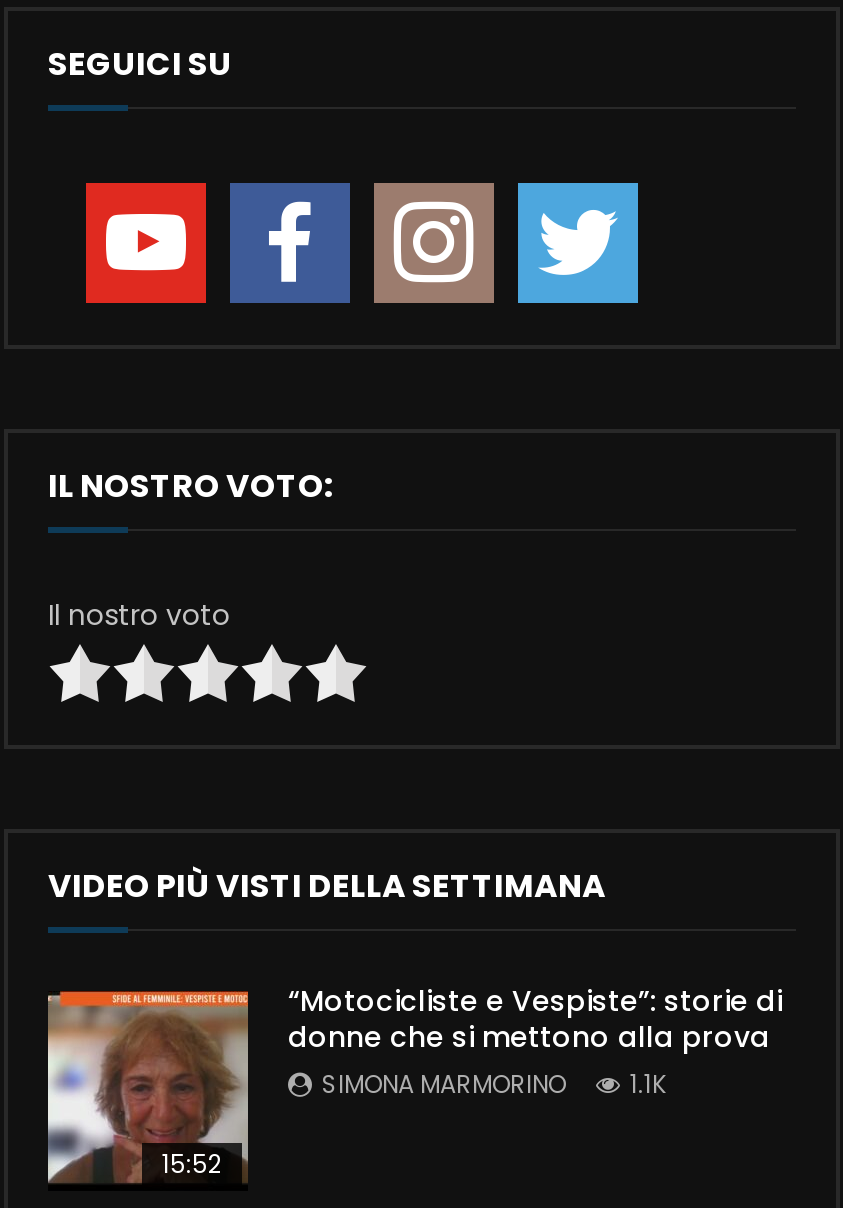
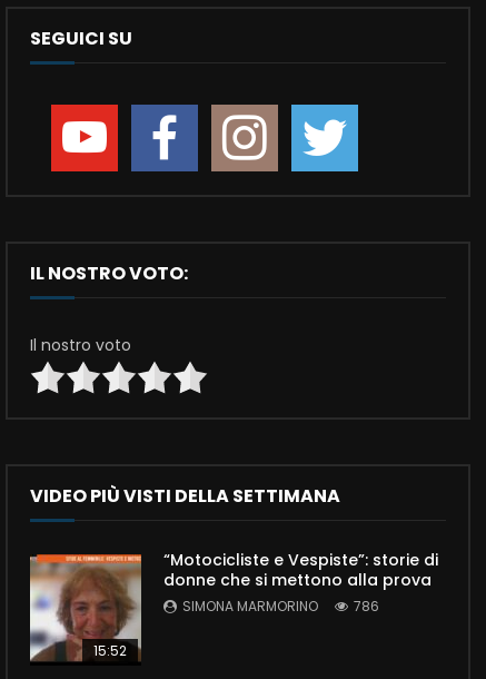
- SIMONA MARMORINO 1.1K
+ SIMONA MARMORINO 786
